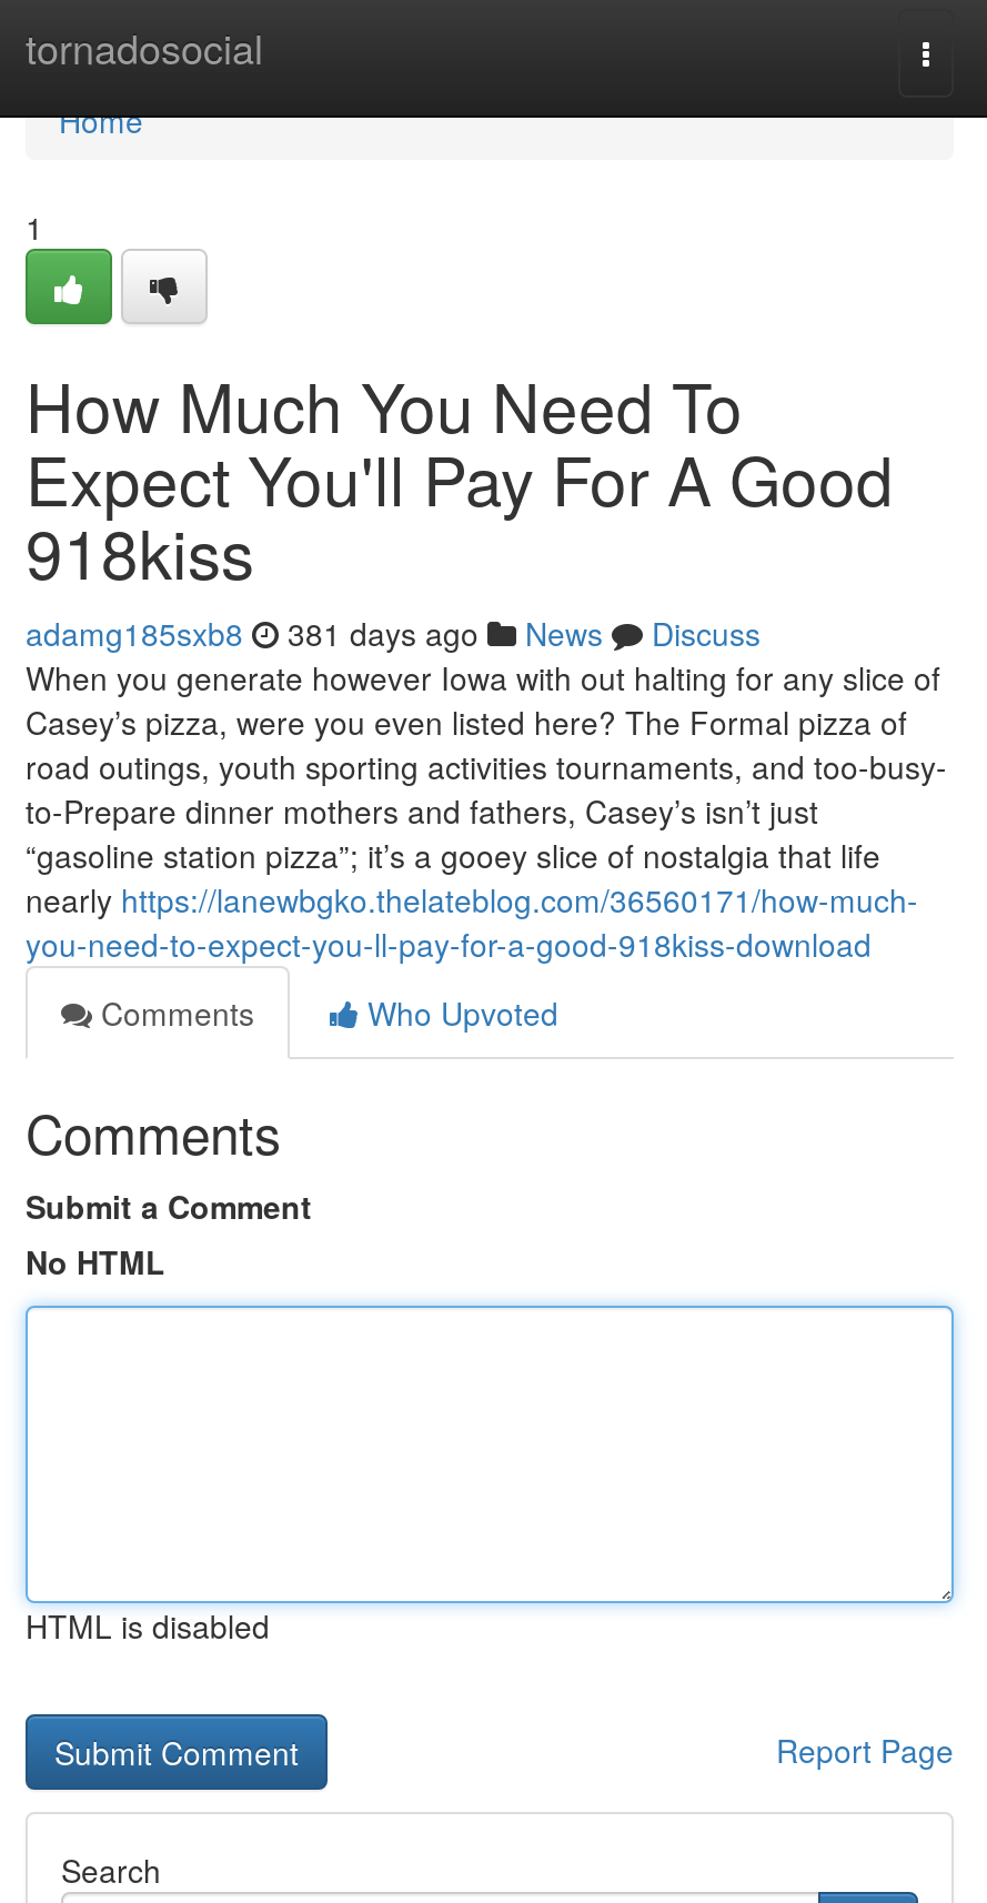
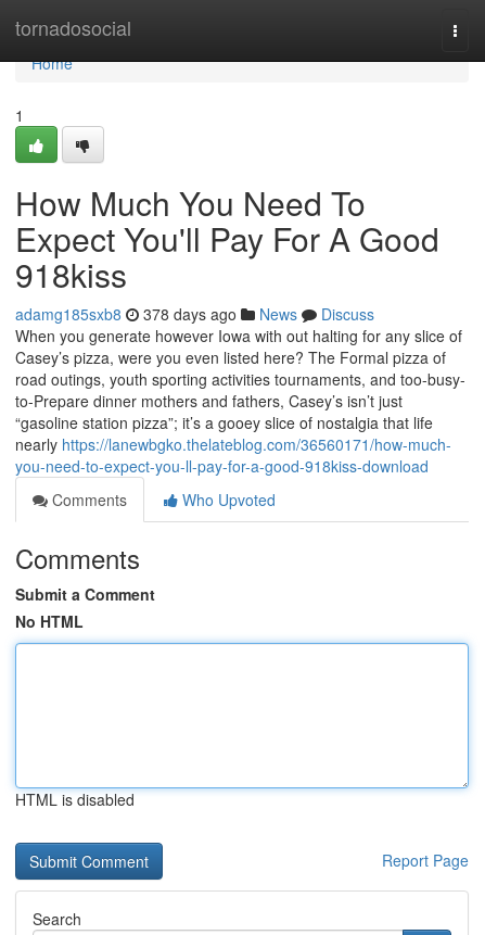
- adamg185sxb8 381 days ago News Discuss
+ adamg185sxb8 378 days ago News Discuss
